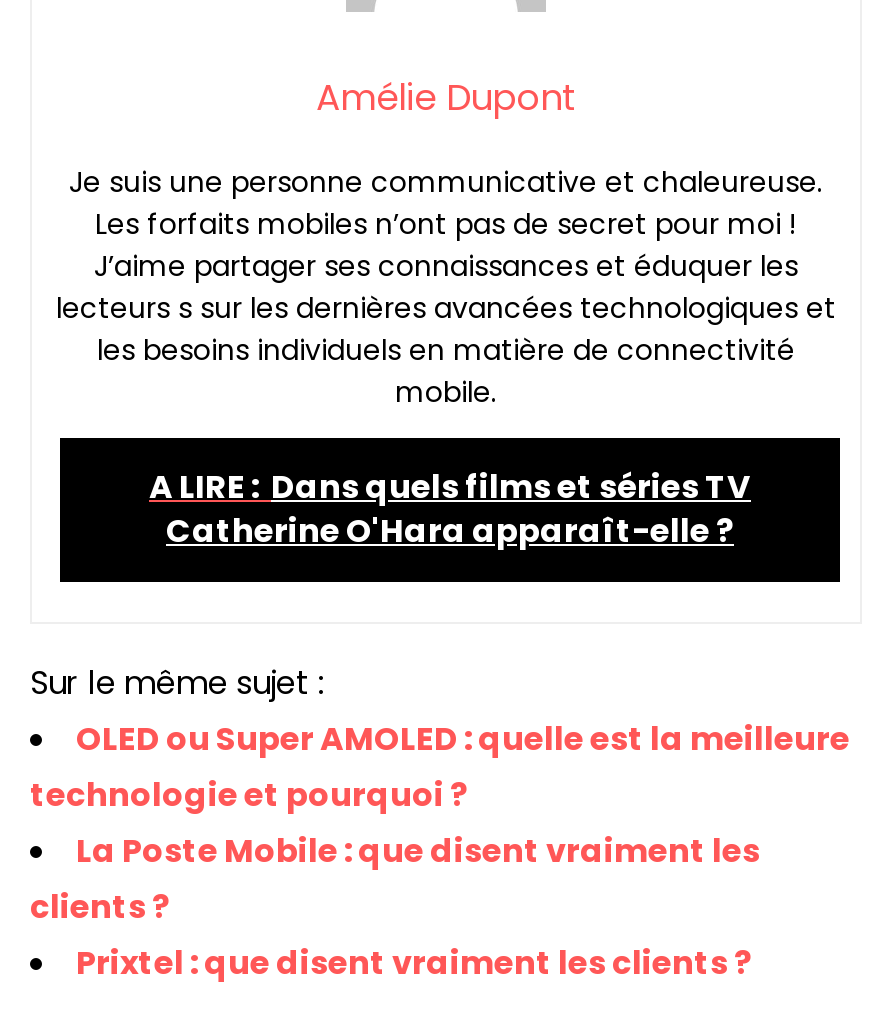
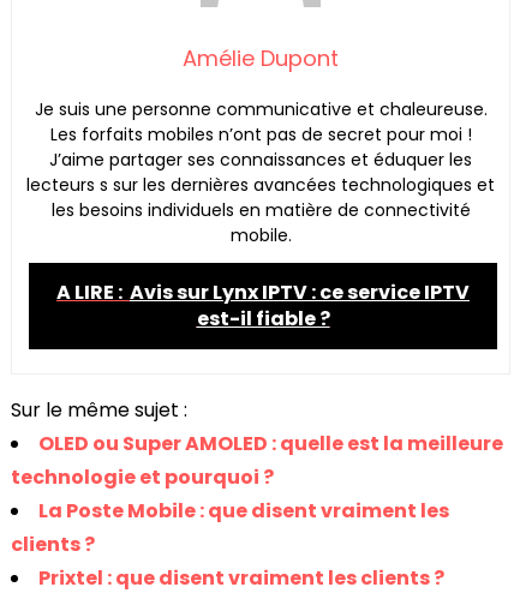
- A LIRE : Dans quels films et séries TV
- Catherine O'Hara apparaît-elle ?
+ A LIRE : Avis sur Lynx IPTV : ce service IPTV
+ est-il fiable ?
